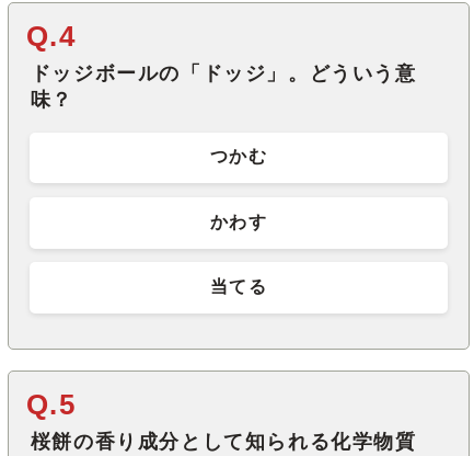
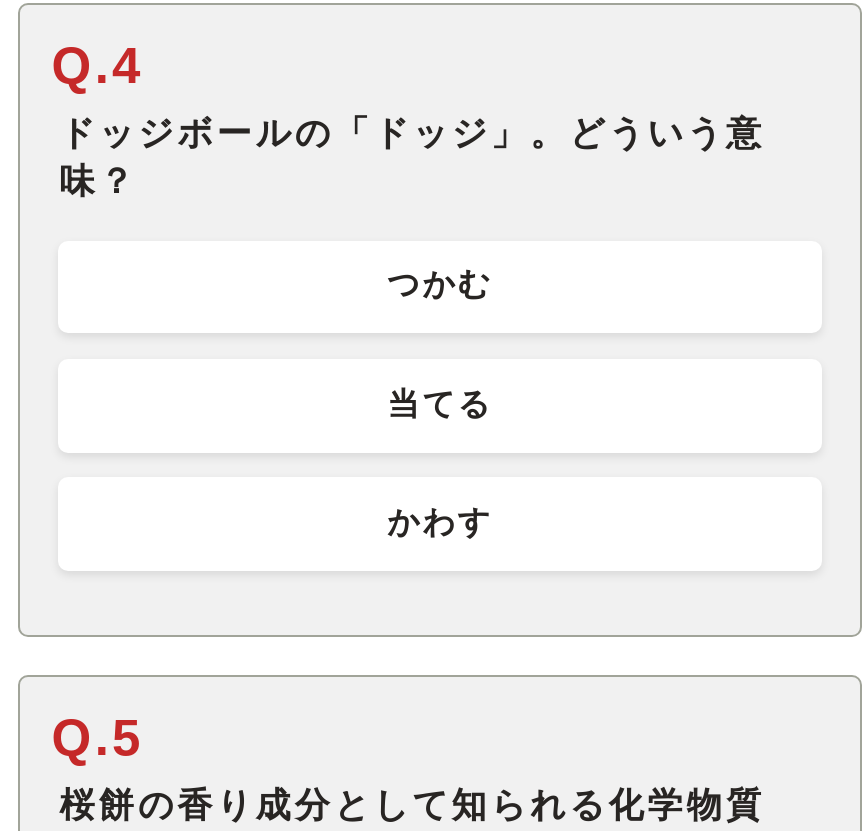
moved down: かわす

moved up: 当てる
